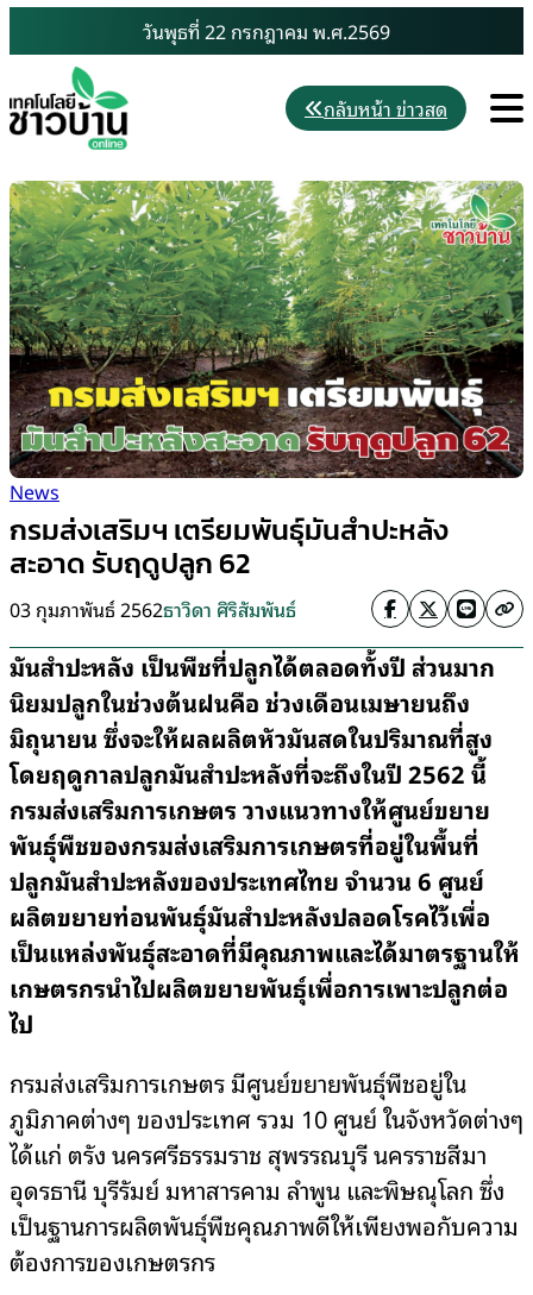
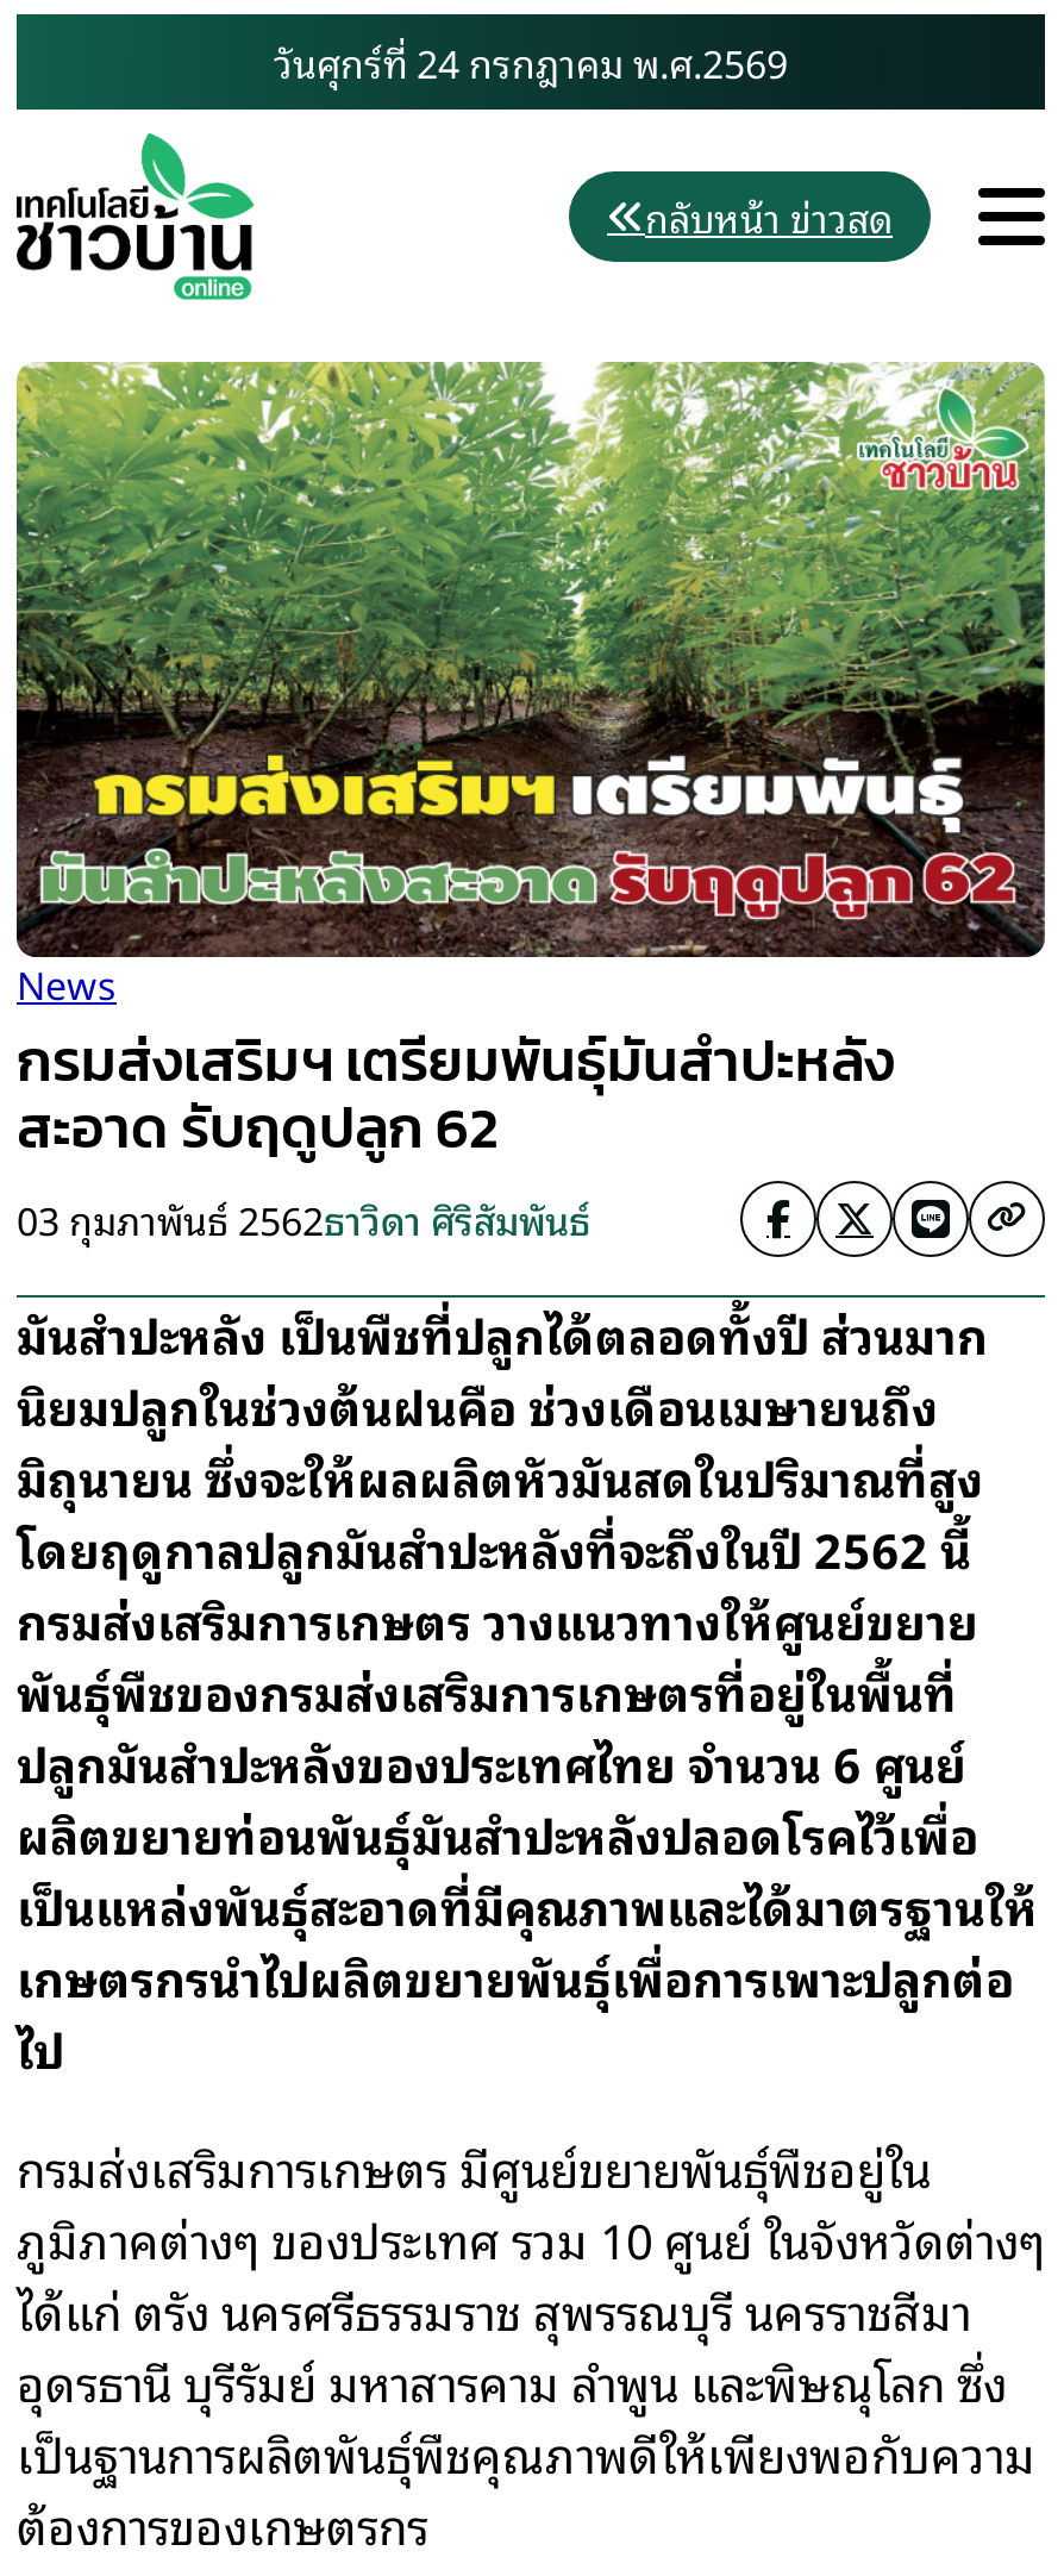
- วันพุธที่ 22 กรกฎาคม พ.ศ.2569
+ วันศุกร์ที่ 24 กรกฎาคม พ.ศ.2569
